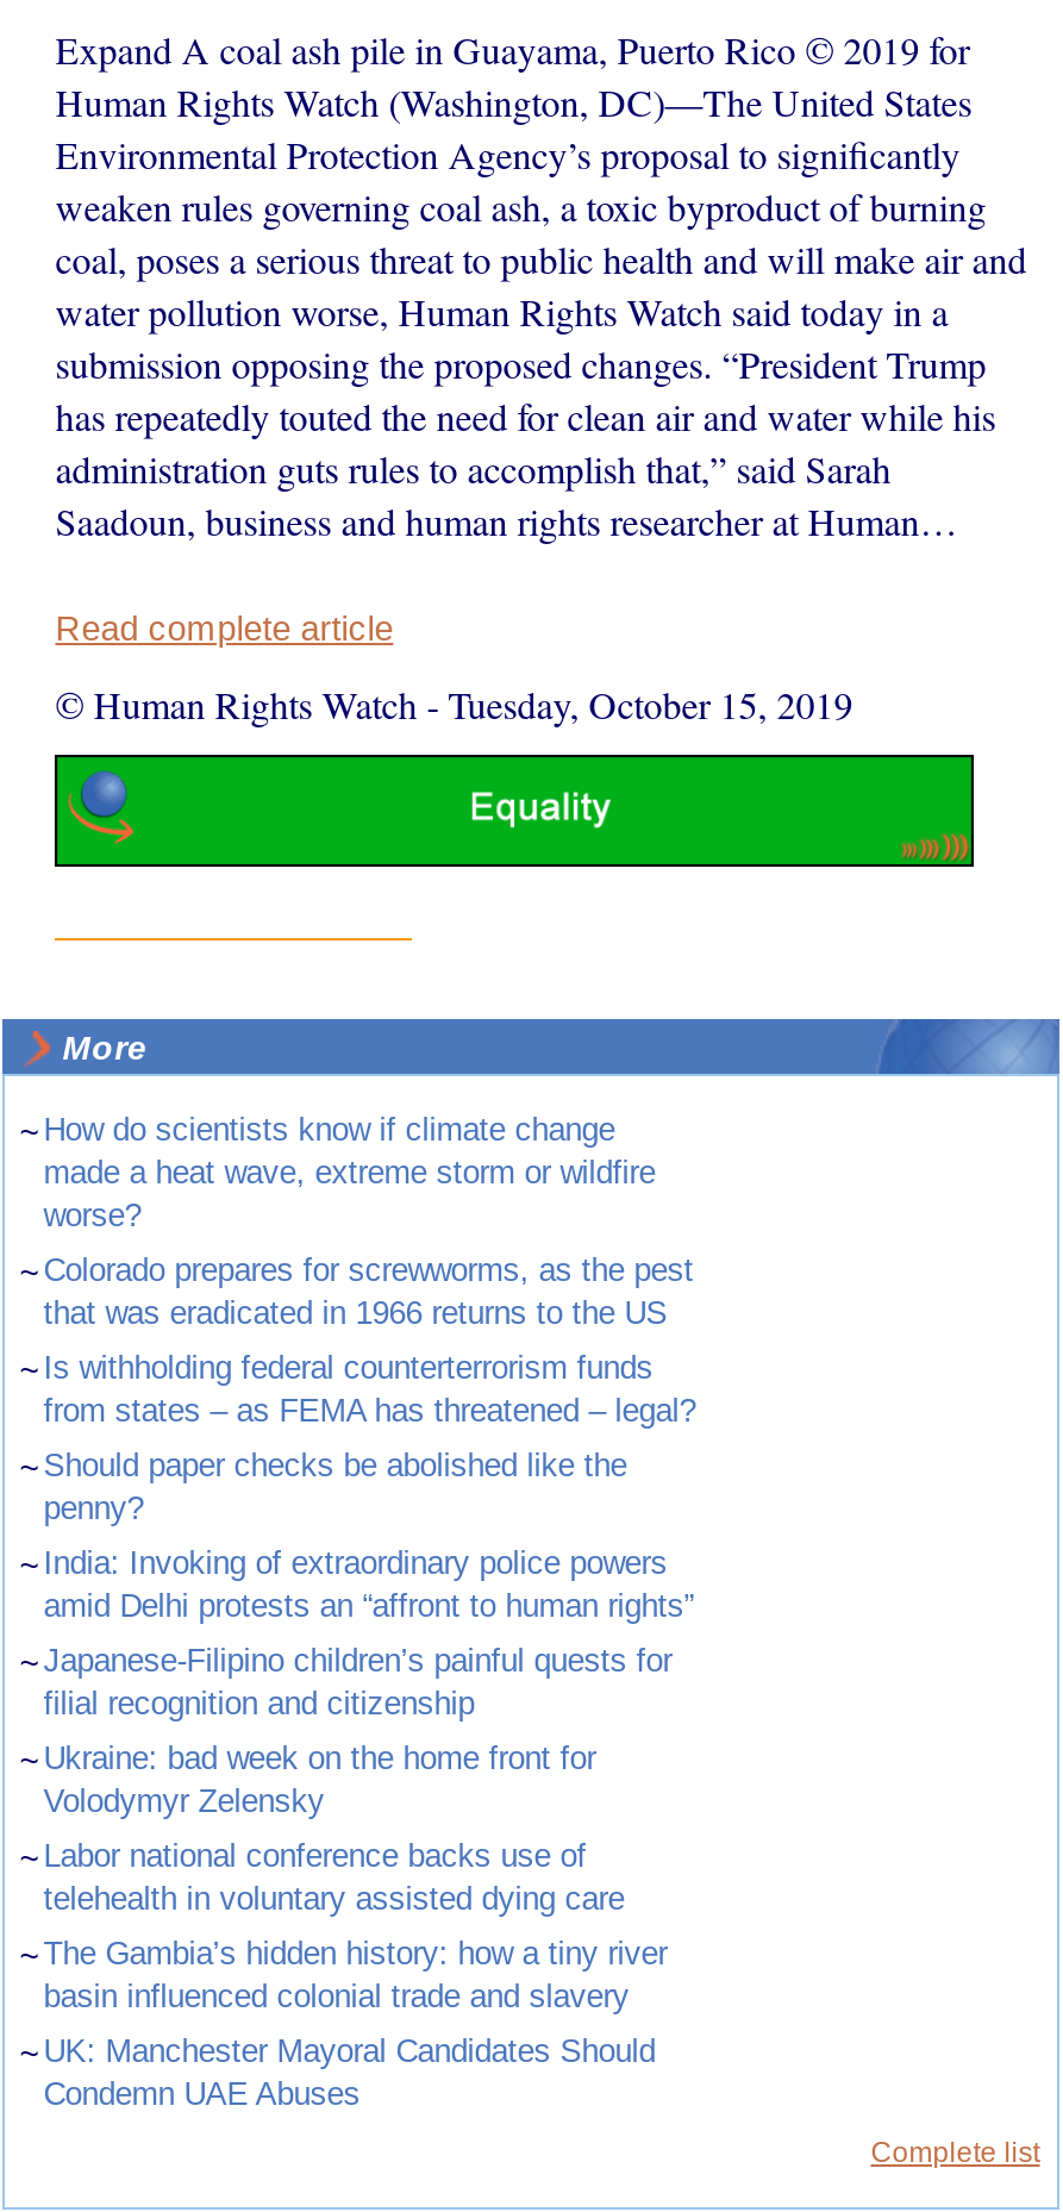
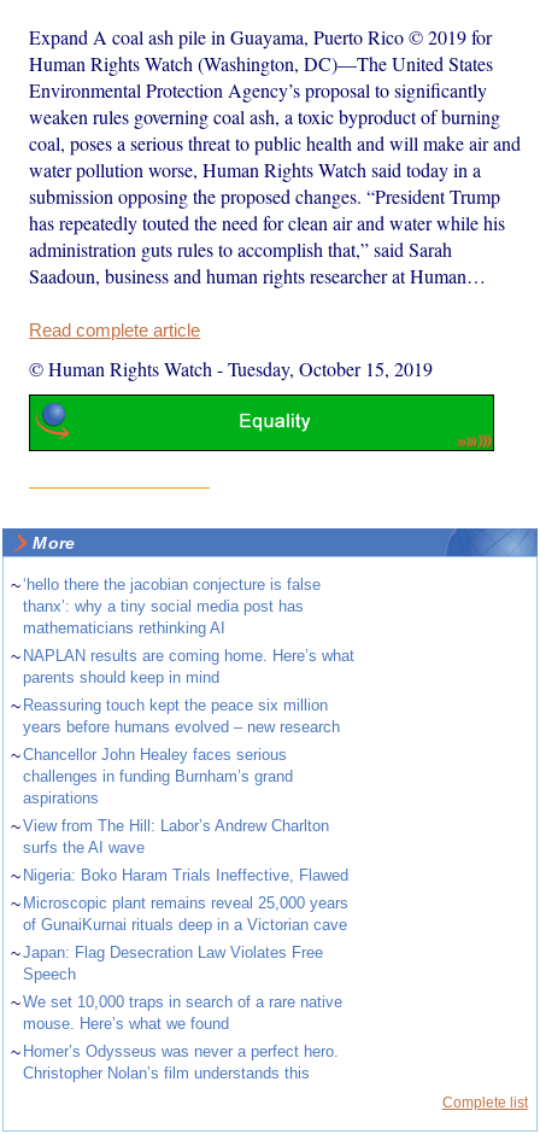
- ~ How do scientists know if climate change
- made a heat wave, extreme storm or wildfire
- worse?
- ~ Colorado prepares for screwworms, as the pest
- that was eradicated in 1966 returns to the US
- ~ Is withholding federal counterterrorism funds
- from states – as FEMA has threatened – legal?
- ~ Should paper checks be abolished like the
- penny?
- ~ India: Invoking of extraordinary police powers
- amid Delhi protests an “affront to human rights”
- ~ Japanese-Filipino children’s painful quests for
- filial recognition and citizenship
- ~ Ukraine: bad week on the home front for
- Volodymyr Zelensky
- ~ Labor national conference backs use of
- telehealth in voluntary assisted dying care
- ~ The Gambia’s hidden history: how a tiny river
- basin influenced colonial trade and slavery
- ~ UK: Manchester Mayoral Candidates Should
- Condemn UAE Abuses
+ ~ ‘hello there the jacobian conjecture is false
+ thanx’: why a tiny social media post has
+ mathematicians rethinking AI
+ ~ NAPLAN results are coming home. Here’s what
+ parents should keep in mind
+ ~ Reassuring touch kept the peace six million
+ years before humans evolved – new research
+ ~ Chancellor John Healey faces serious
+ challenges in funding Burnham’s grand
+ aspirations
+ ~ View from The Hill: Labor’s Andrew Charlton
+ surfs the AI wave
+ ~ Nigeria: Boko Haram Trials Ineffective, Flawed
+ ~ Microscopic plant remains reveal 25,000 years
+ of GunaiKurnai rituals deep in a Victorian cave
+ ~ Japan: Flag Desecration Law Violates Free
+ Speech
+ ~ We set 10,000 traps in search of a rare native
+ mouse. Here’s what we found
+ ~ Homer’s Odysseus was never a perfect hero.
+ Christopher Nolan’s film understands this
